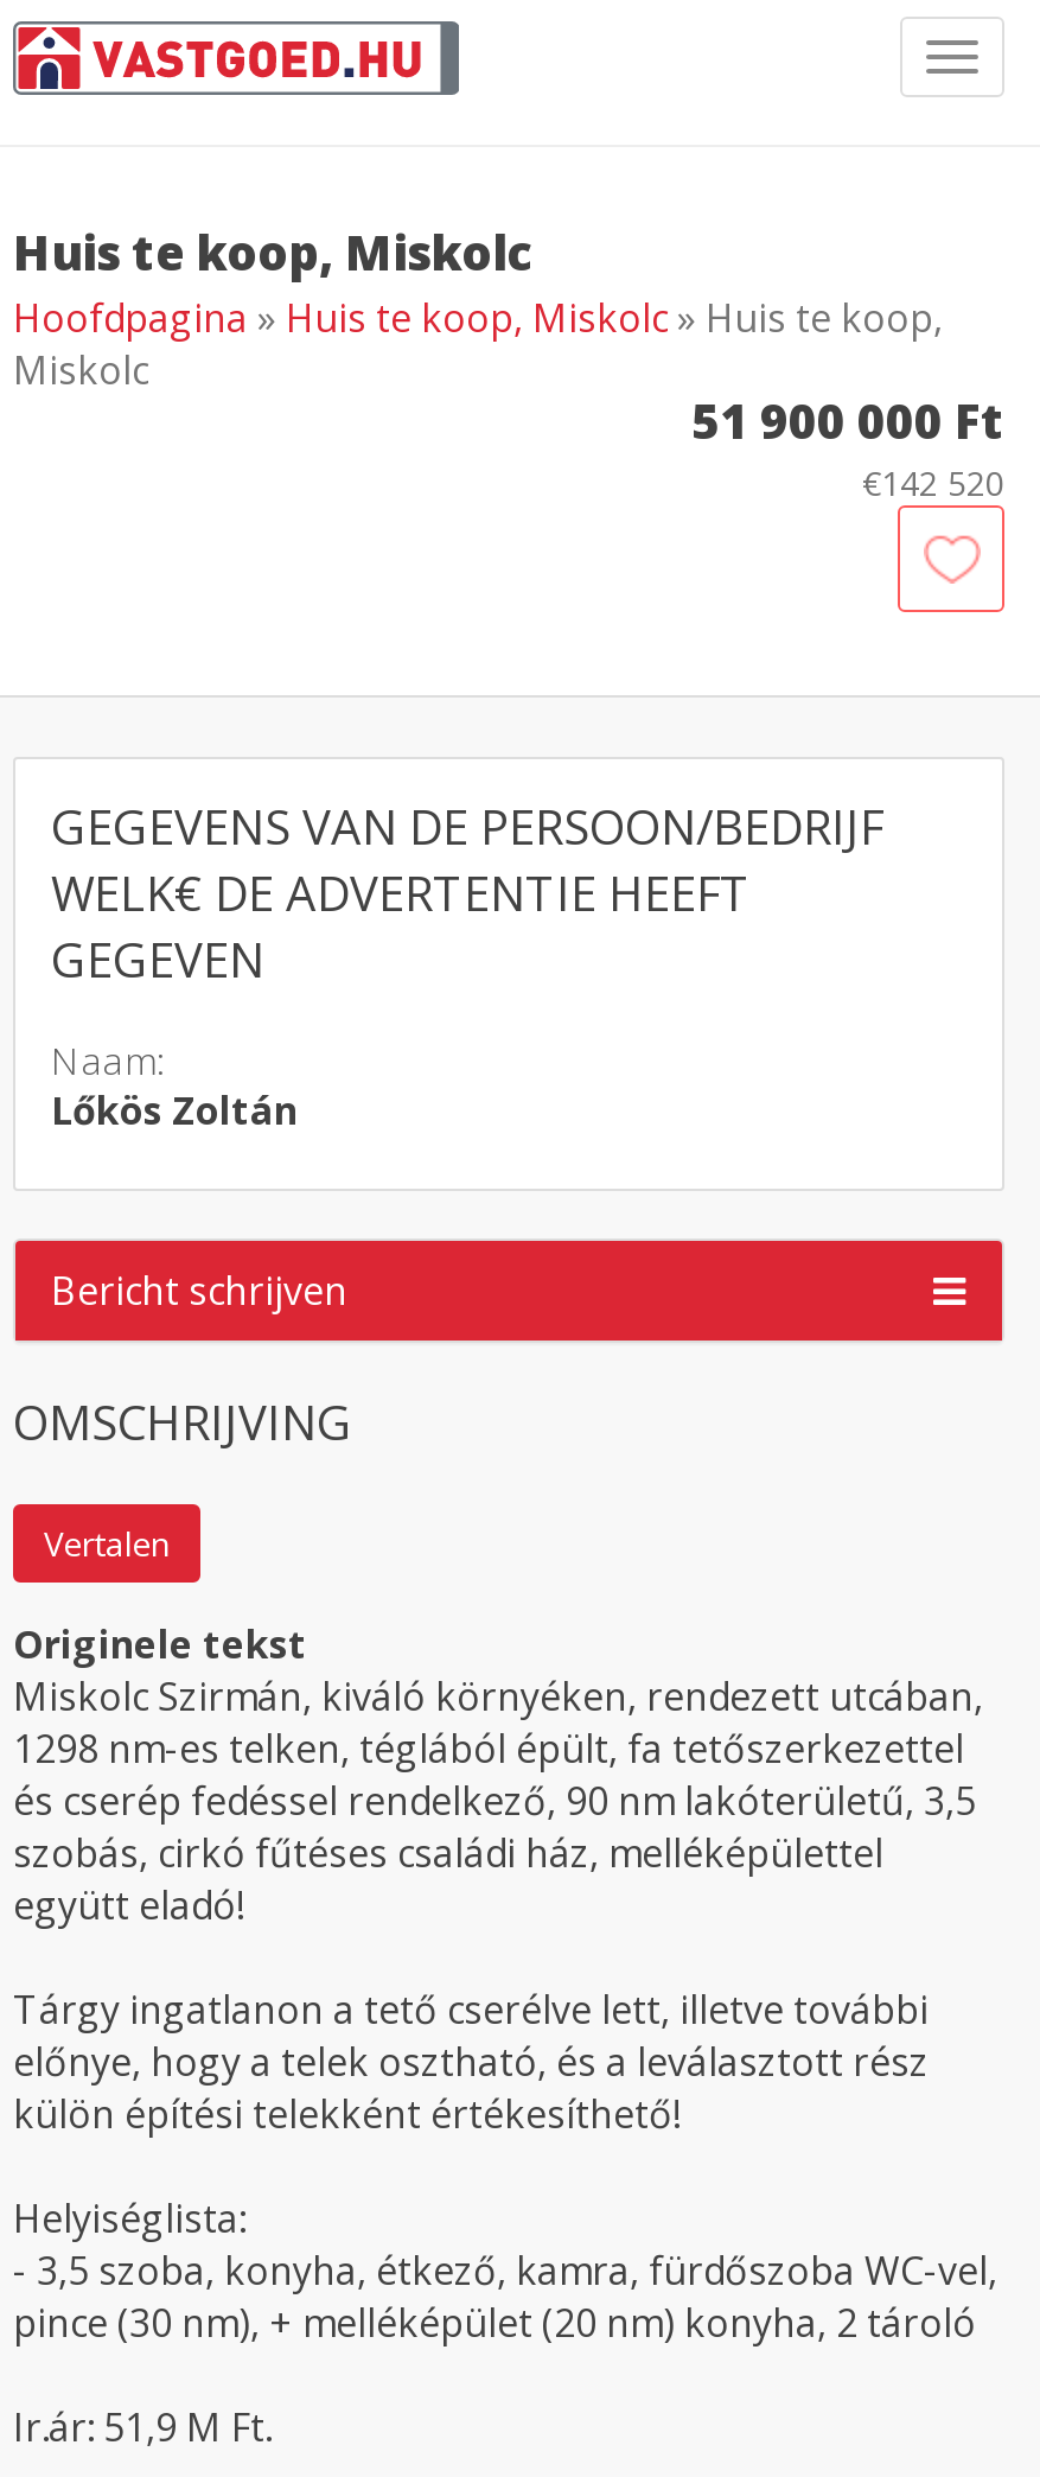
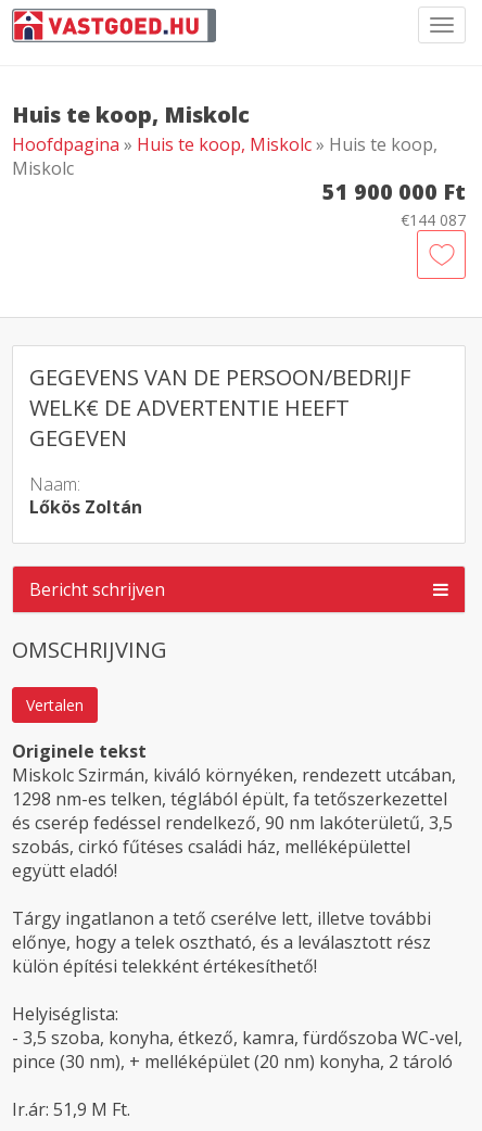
- €142 520
+ €144 087
